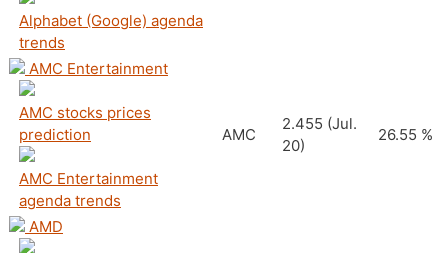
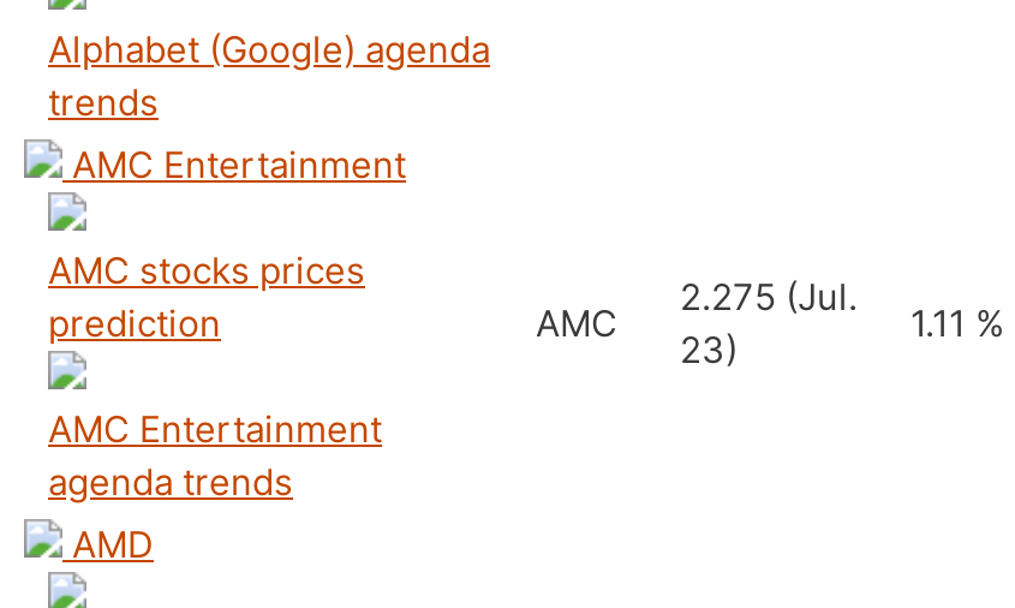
- 2.455 (Jul.
+ 2.275 (Jul.

- 26.55 %
+ 1.11 %

- 20)
+ 23)
